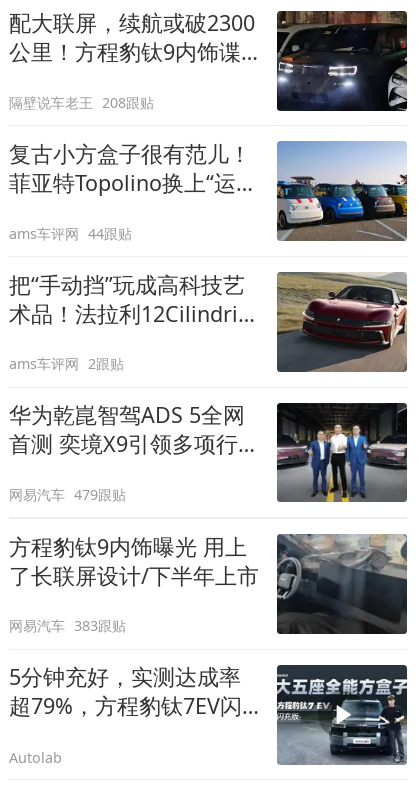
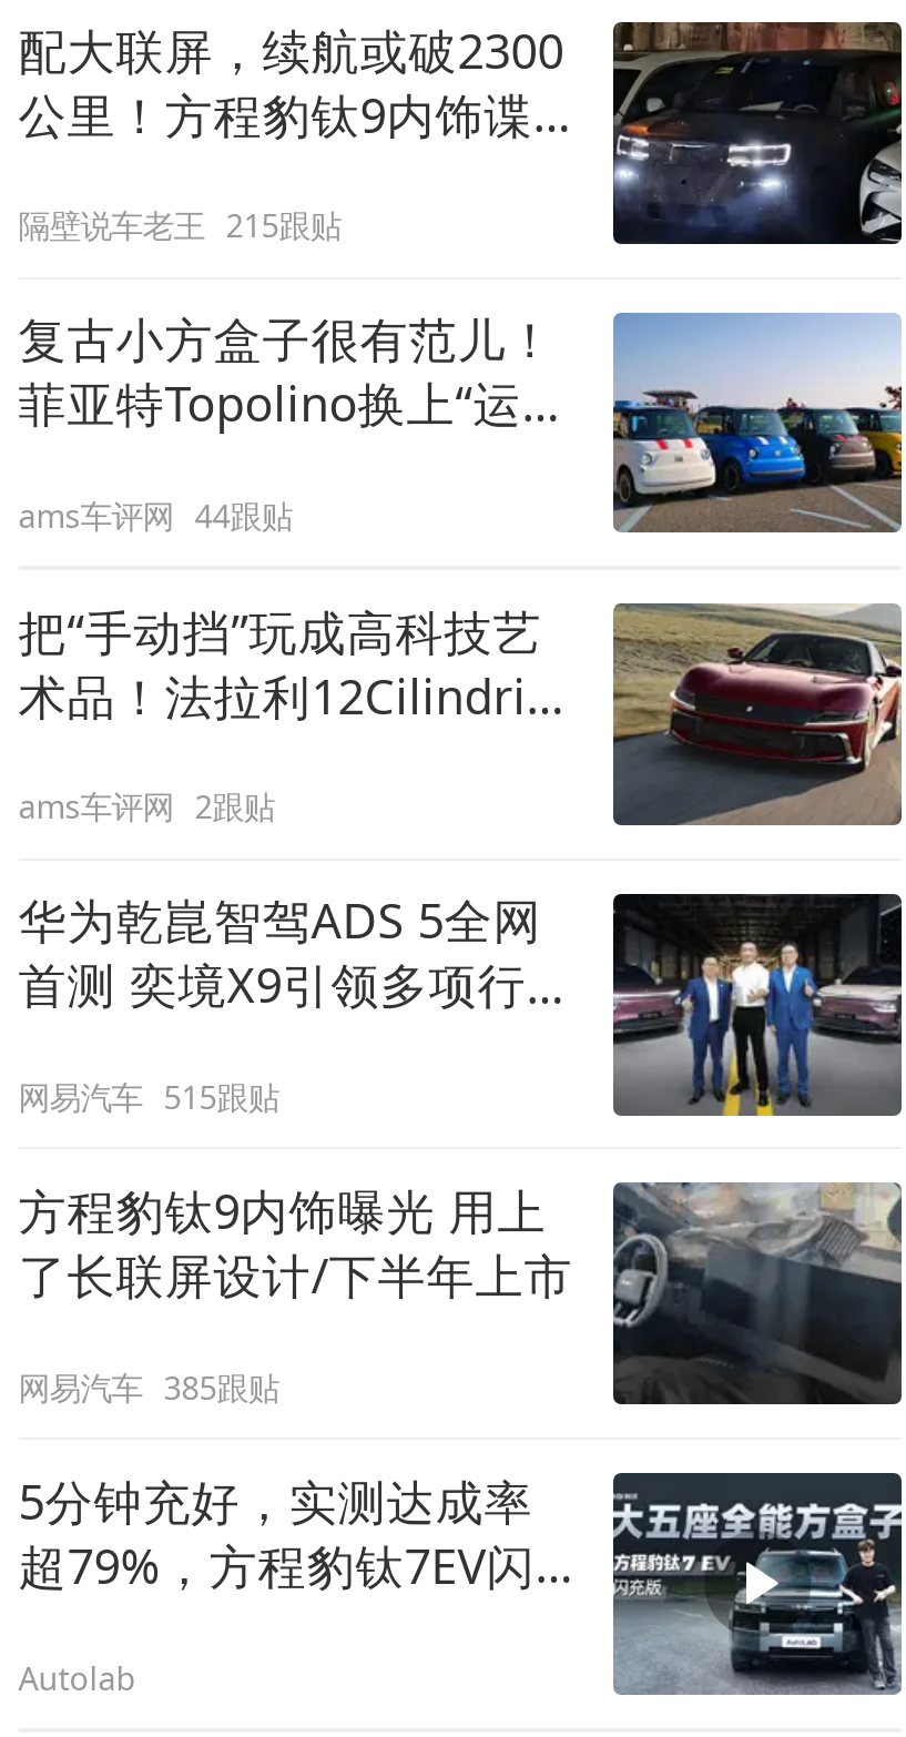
- 隔壁说车老王 208跟贴
+ 隔壁说车老王 215跟贴

- 网易汽车 479跟贴
+ 网易汽车 515跟贴

- 网易汽车 383跟贴
+ 网易汽车 385跟贴
